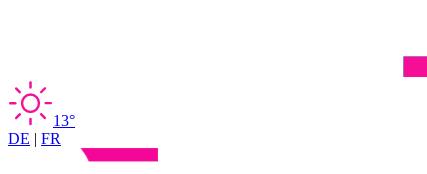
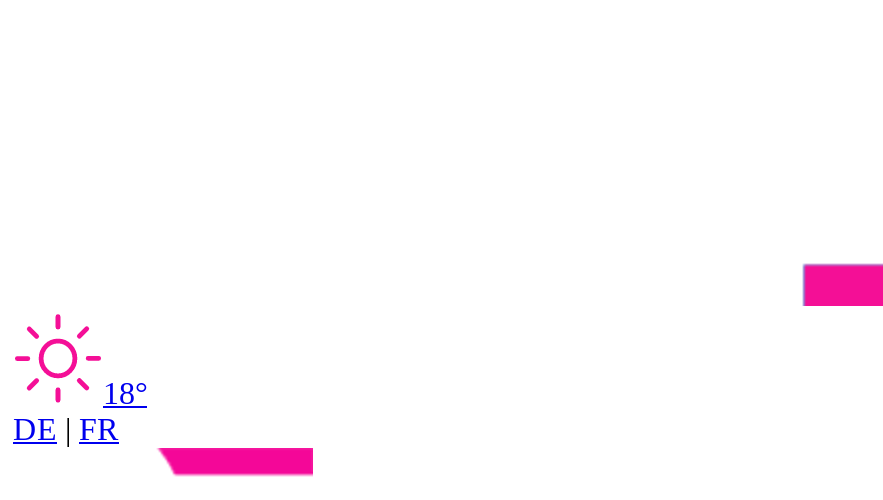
- 13°
+ 18°
